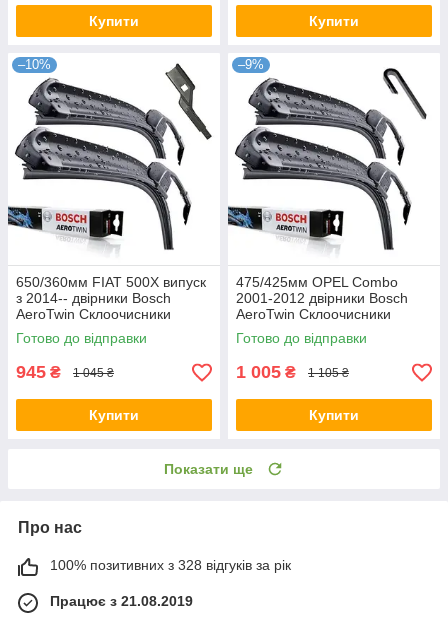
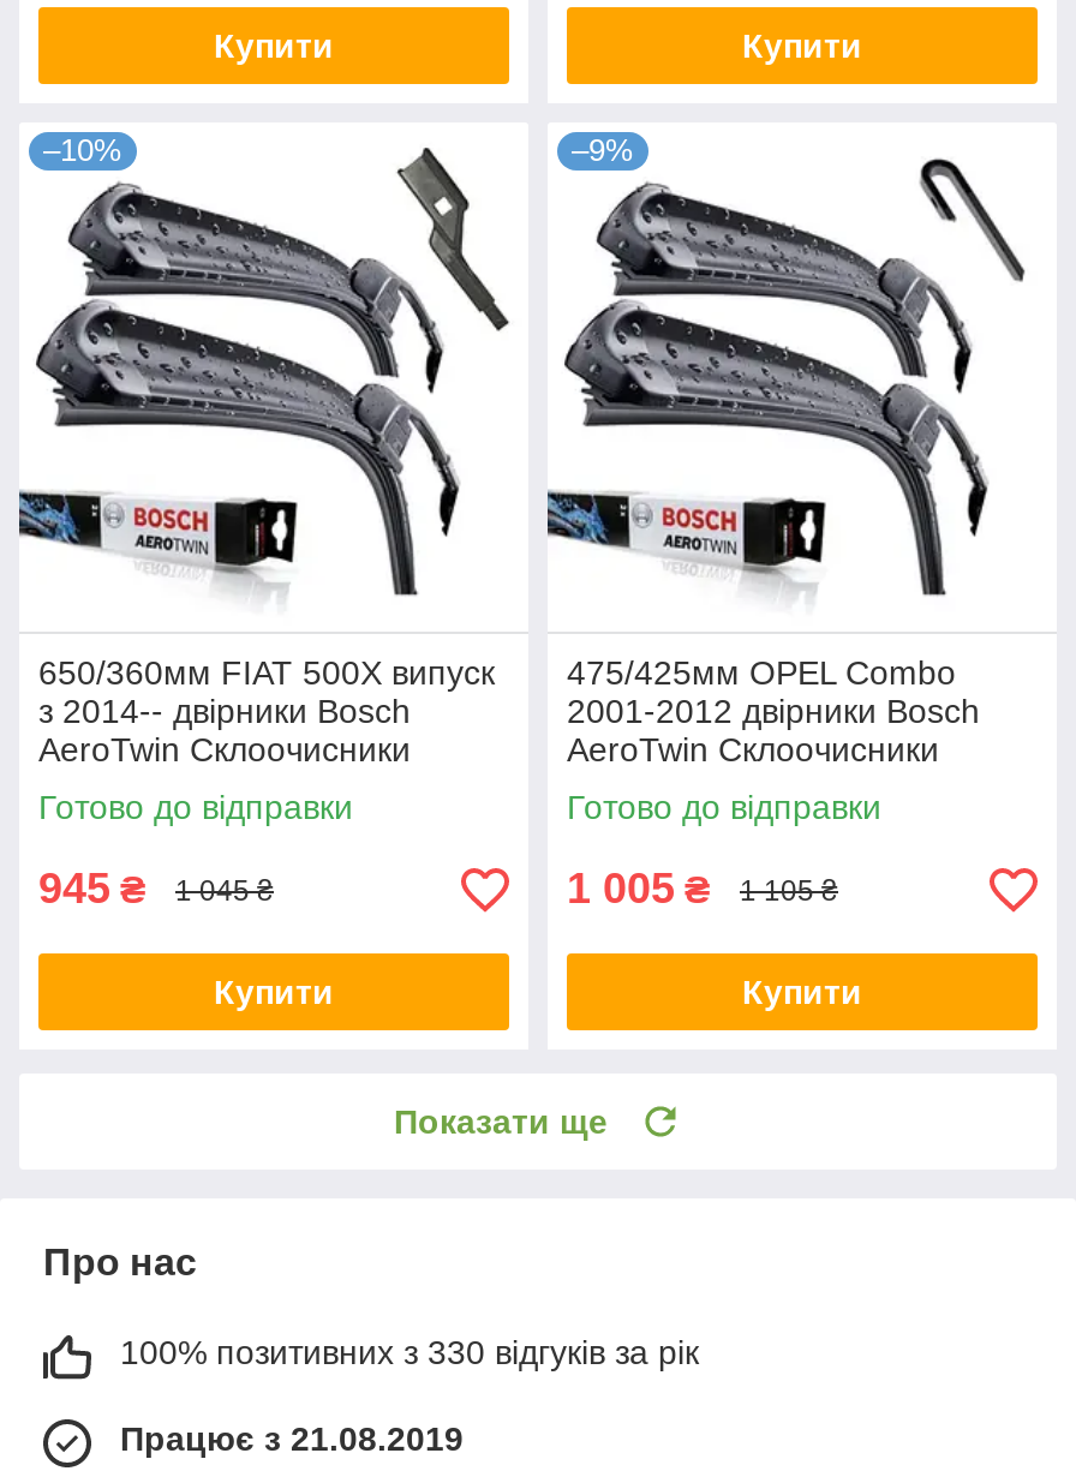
- 100% позитивних з 328 відгуків за рік
+ 100% позитивних з 330 відгуків за рік
